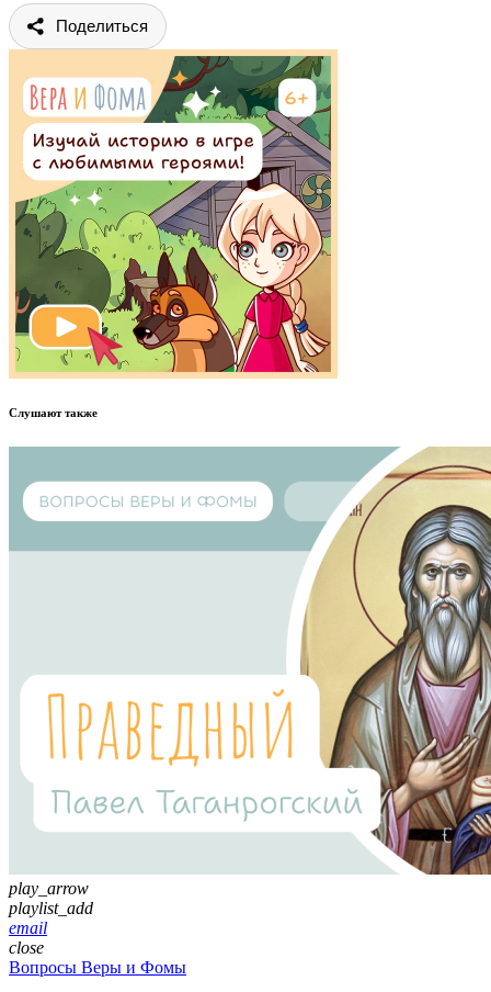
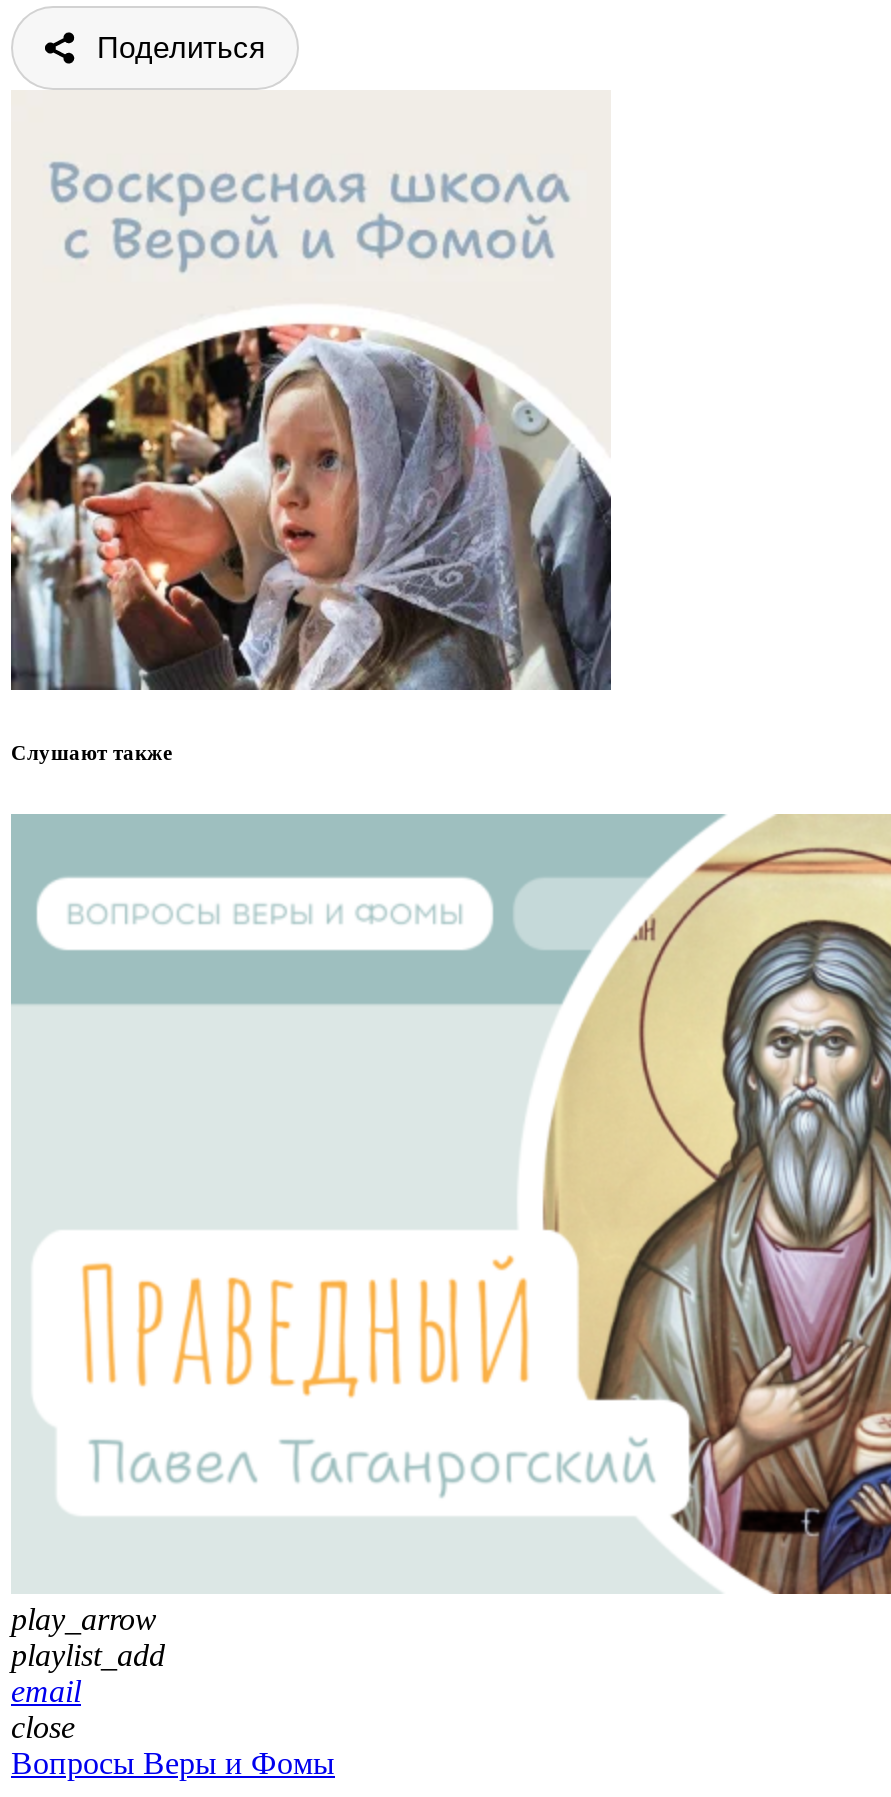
- [image]
+ [image]
